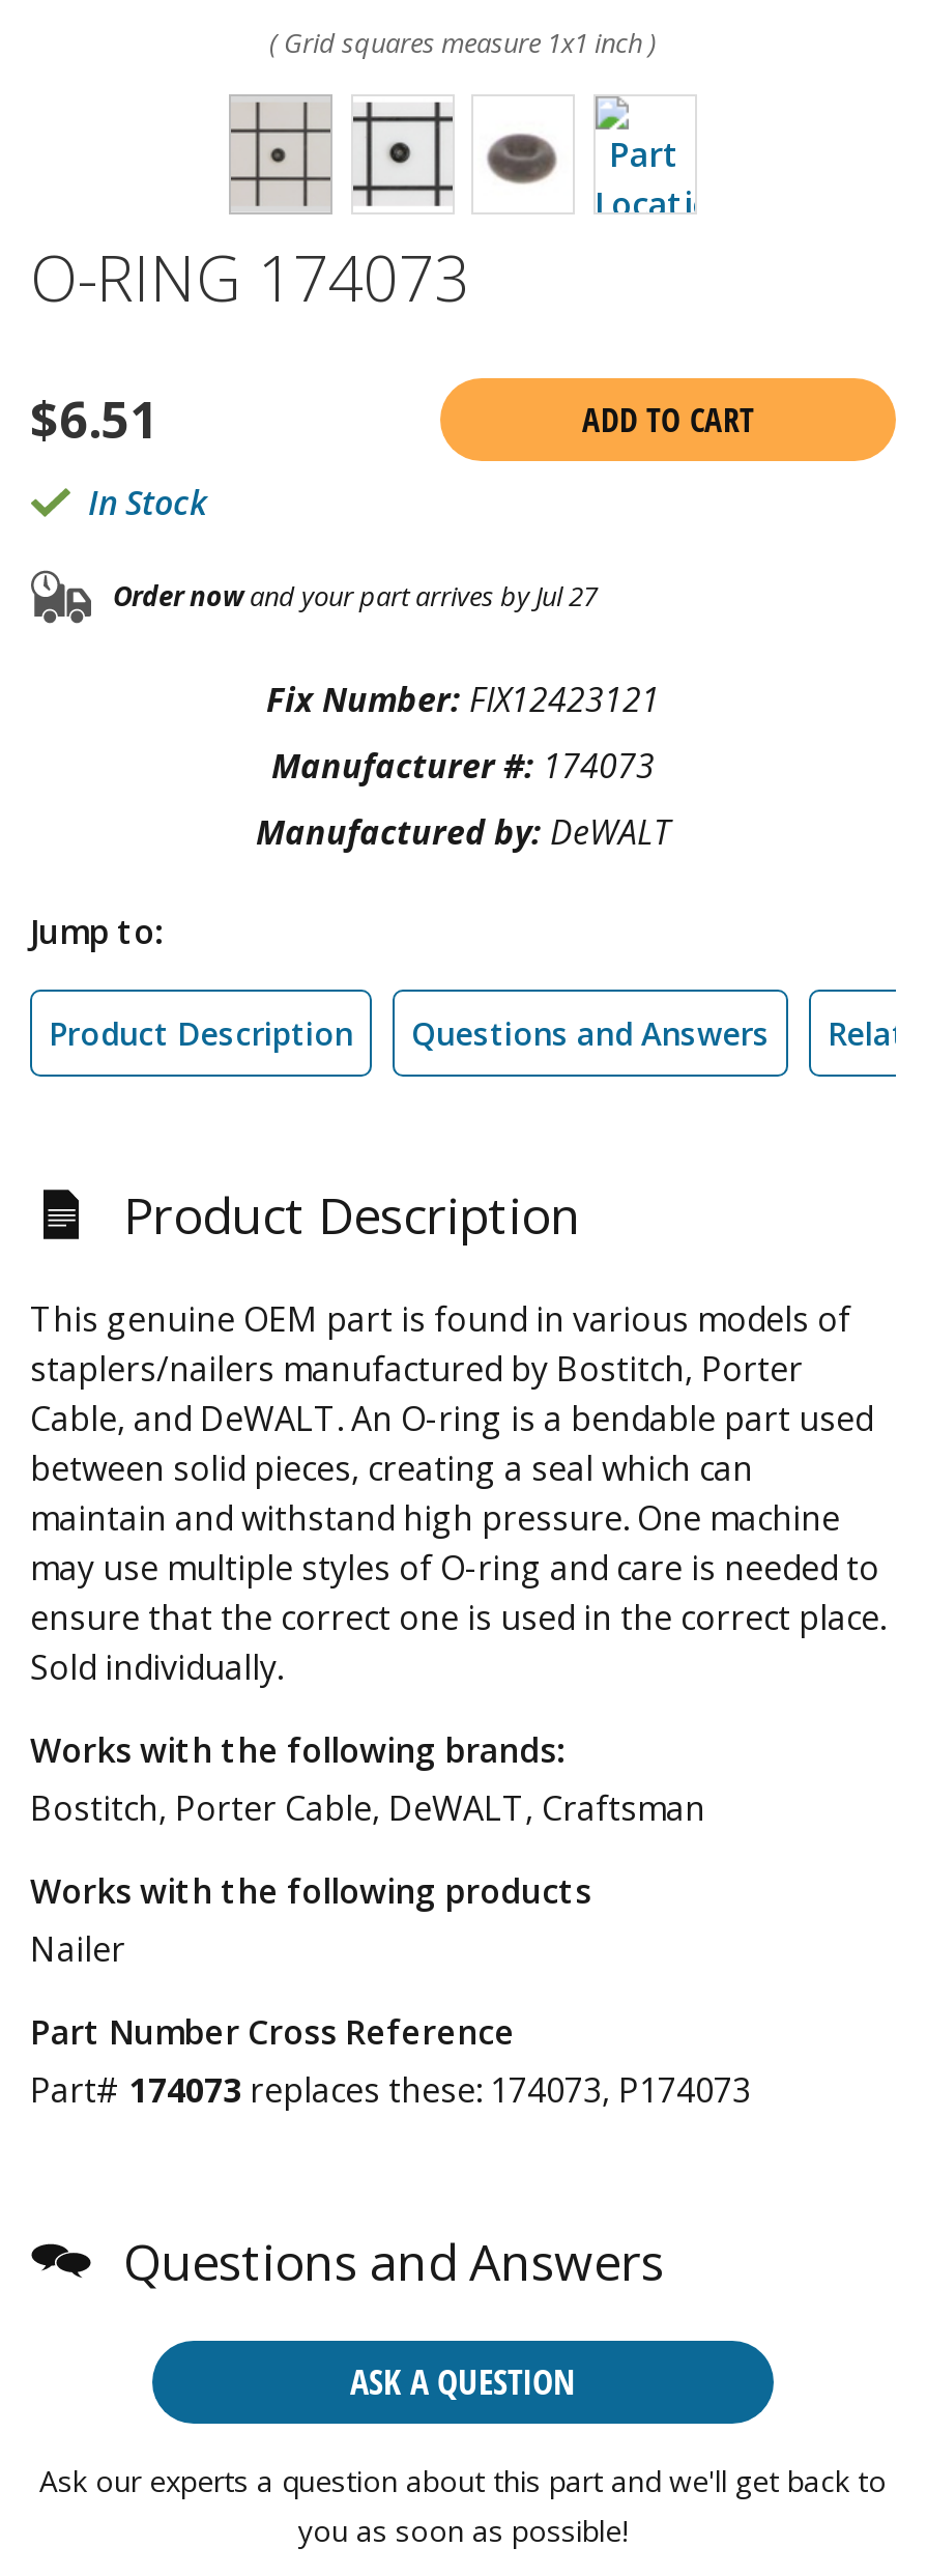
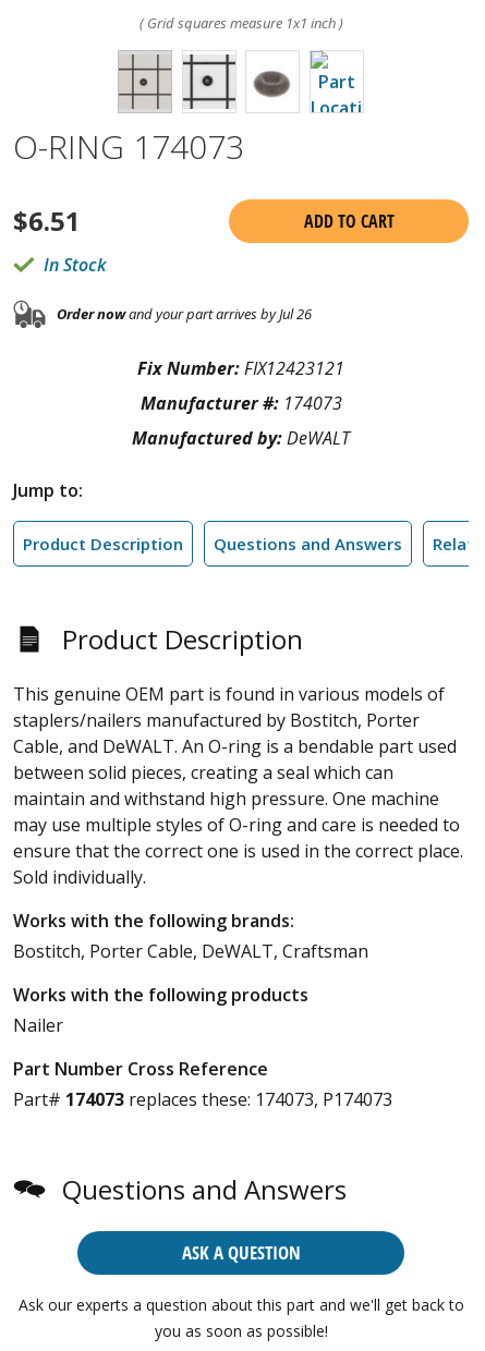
- Order nowand your part arrives by Jul 27
+ Order nowand your part arrives by Jul 26
